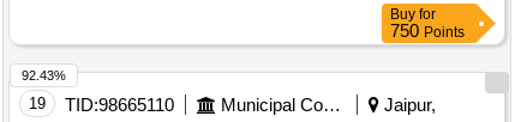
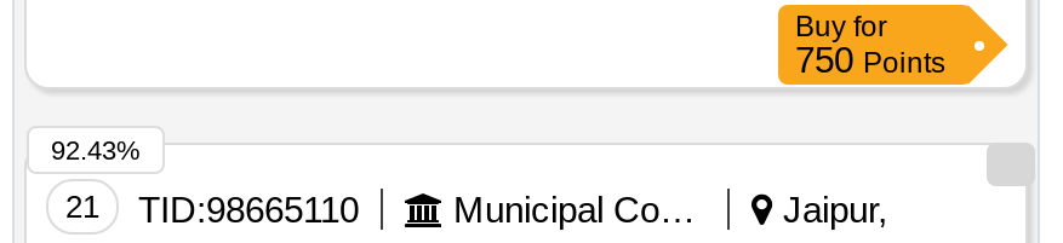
- 19 TID:98665110
+ 21 TID:98665110
